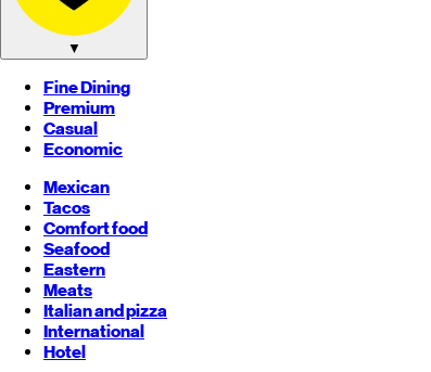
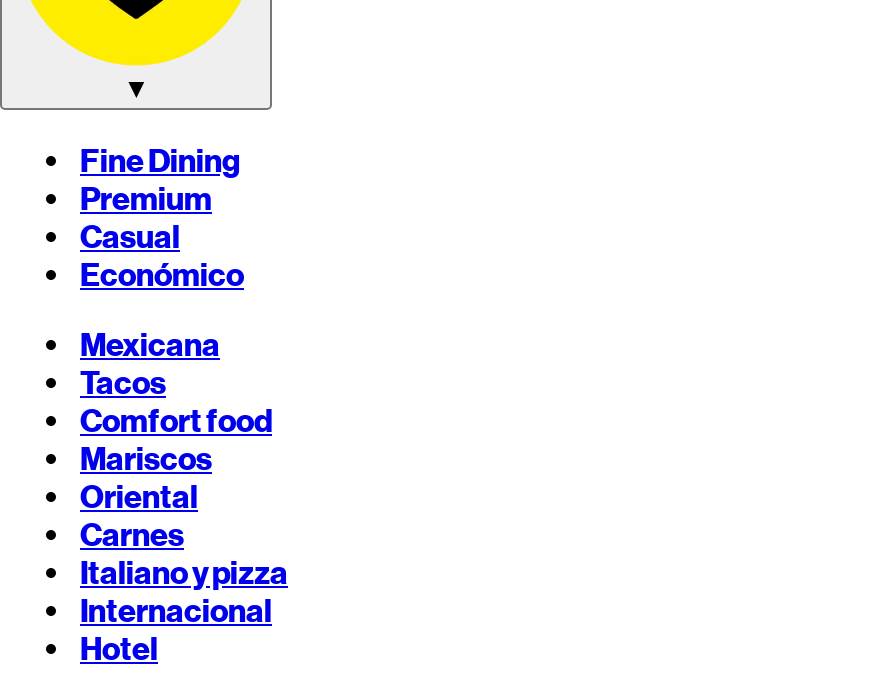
- Economic
+ Económico

- Mexican
+ Mexicana

- Seafood
- Eastern
- Meats
- Italian and pizza
- International
+ Mariscos
+ Oriental
+ Carnes
+ Italiano y pizza
+ Internacional
